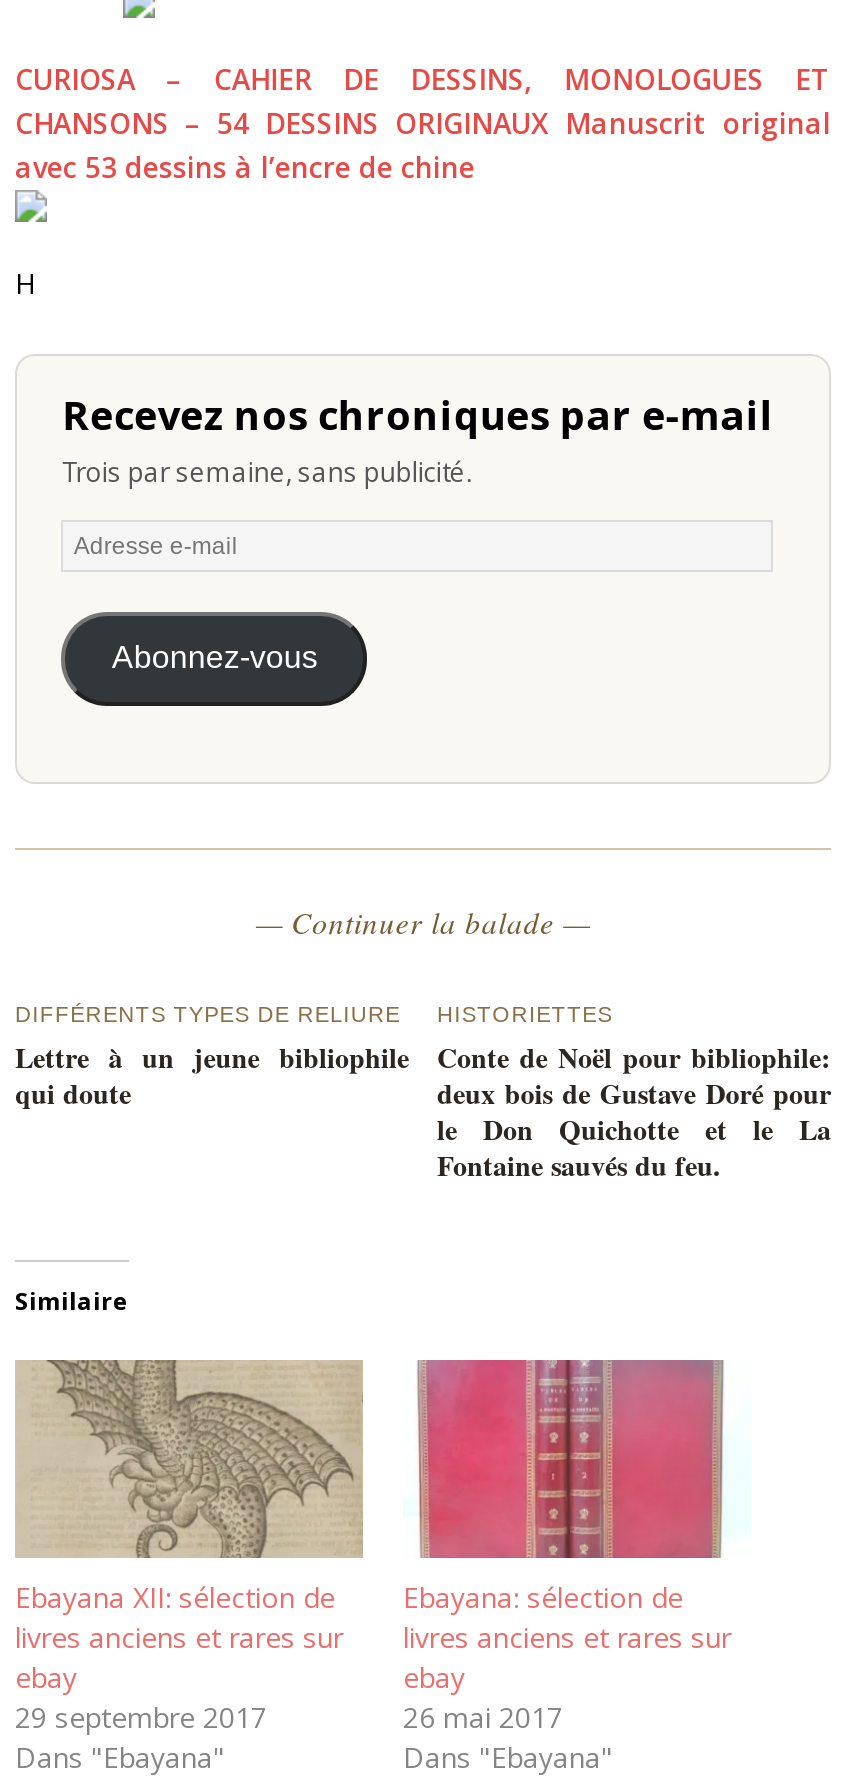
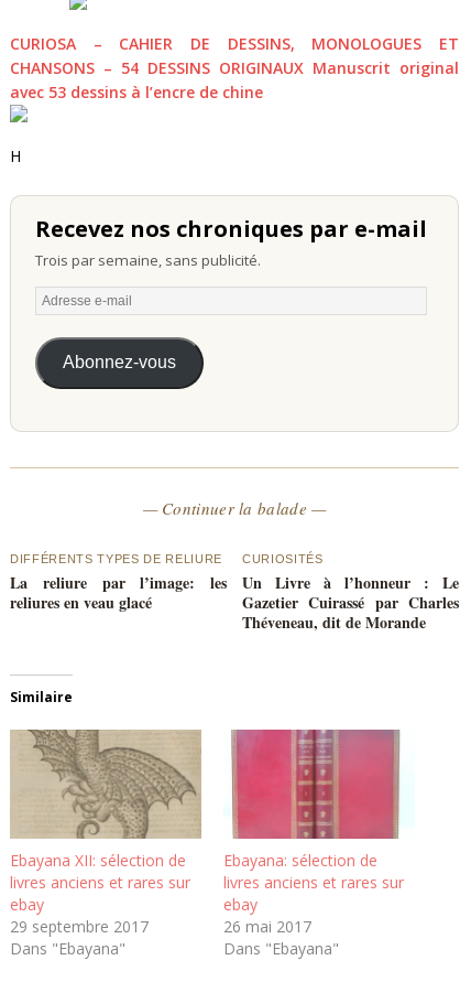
- HISTORIETTES
- Conte de Noël pour bibliophile:
- deux bois de Gustave Doré pour
- le Don Quichotte et le La
- Fontaine sauvés du feu.
+ CURIOSITÉS
+ Un Livre à l’honneur : Le
+ Gazetier Cuirassé par Charles
+ Théveneau, dit de Morande

- Lettre à un jeune bibliophile
- qui doute
+ La reliure par l’image: les
+ reliures en veau glacé
